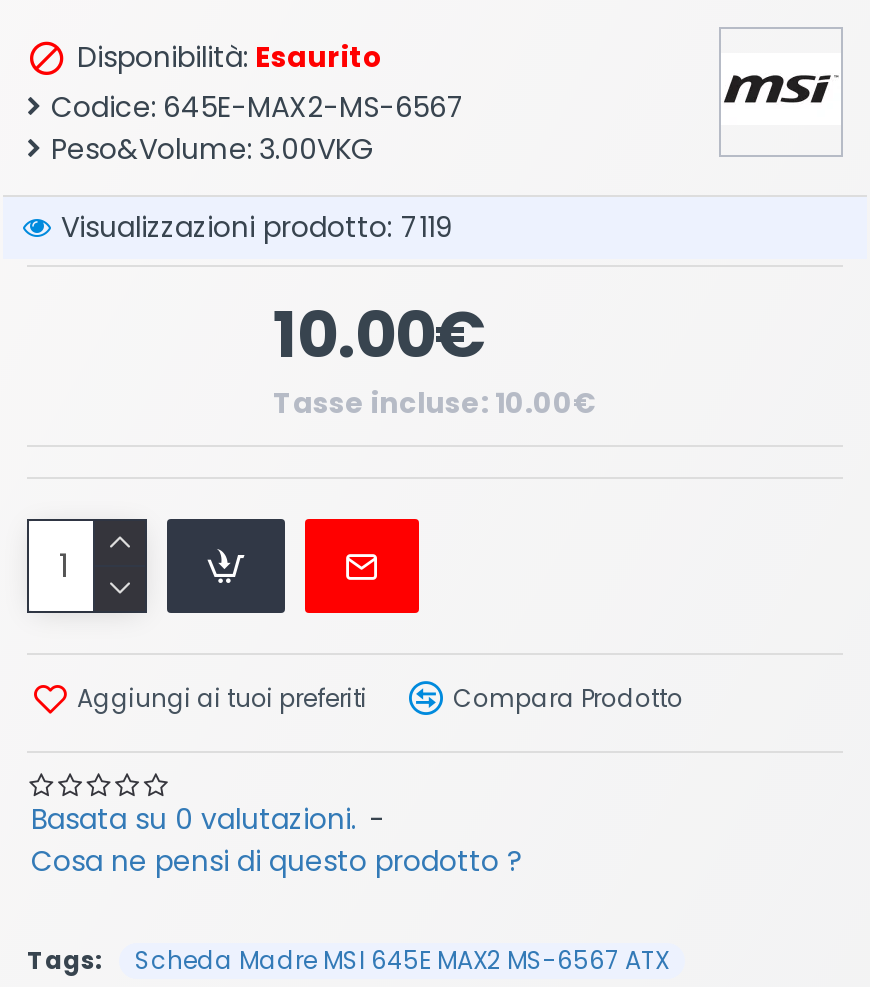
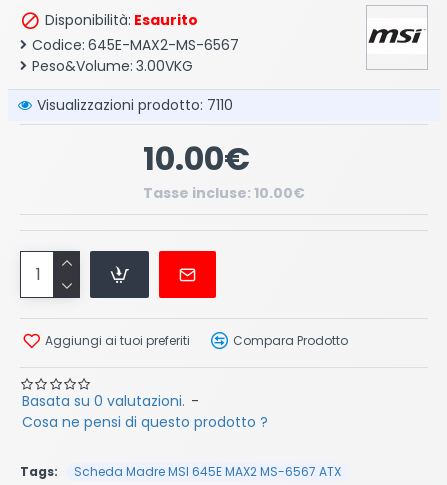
- Visualizzazioni prodotto: 7119
+ Visualizzazioni prodotto: 7110
